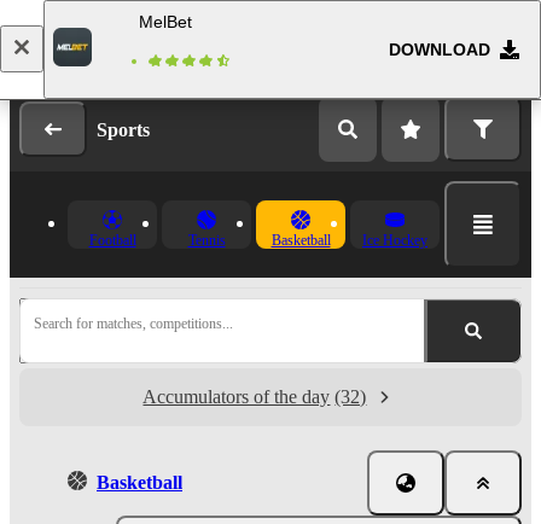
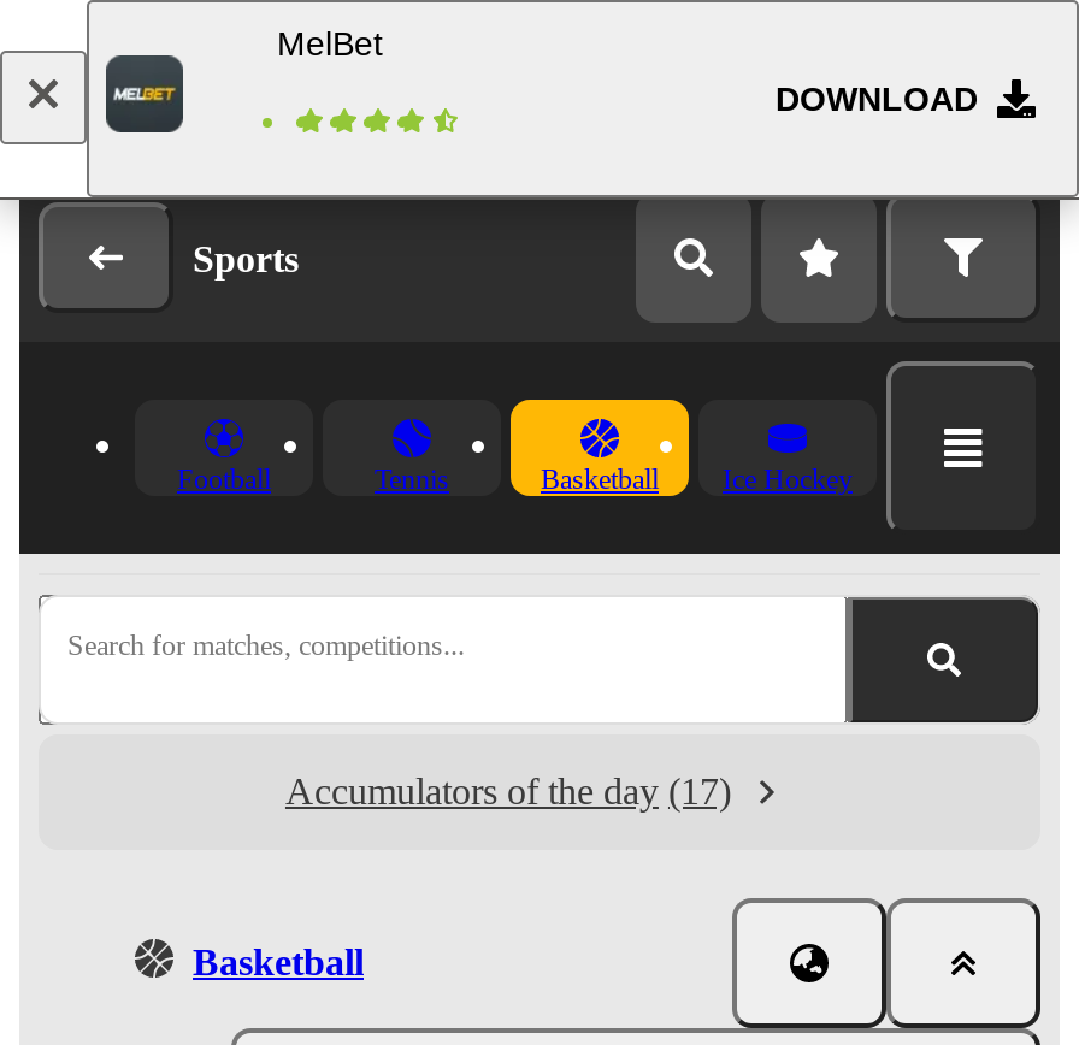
- Accumulators of the day (32)
+ Accumulators of the day (17)
